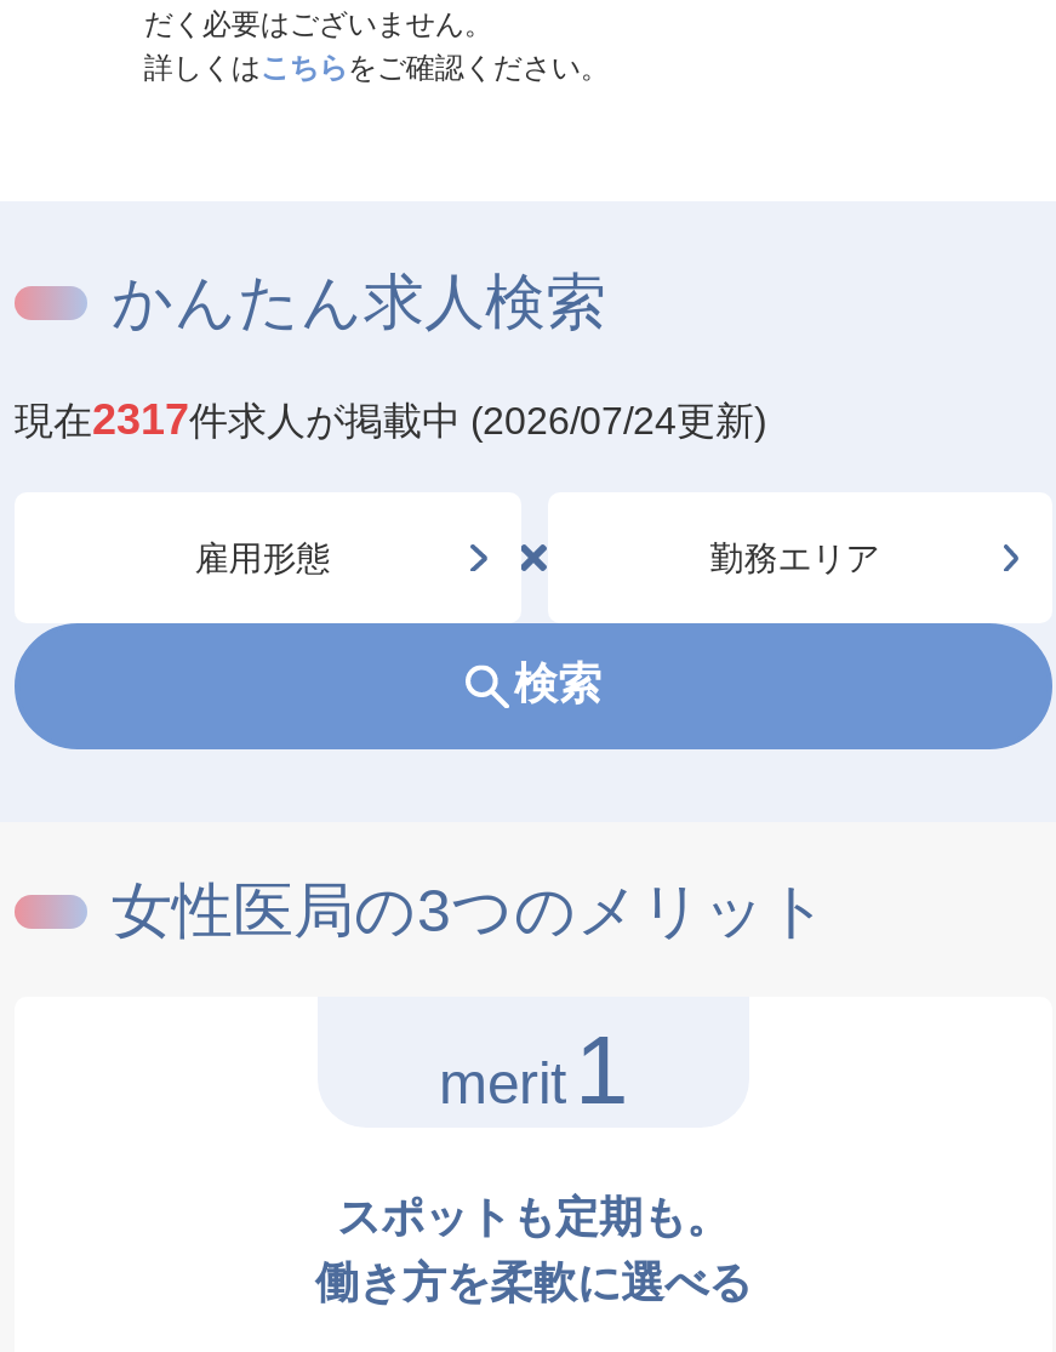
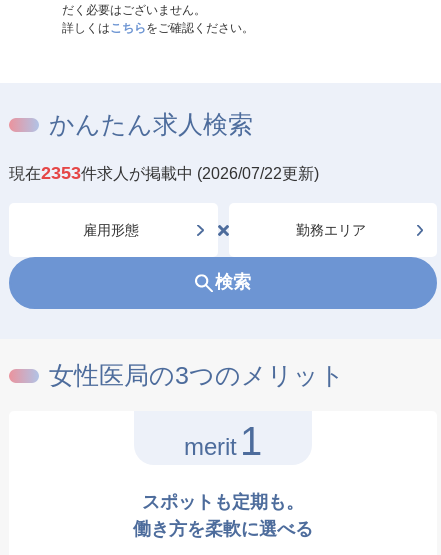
- 現在2317件求人が掲載中 (2026/07/24更新)
+ 現在2353件求人が掲載中 (2026/07/22更新)
